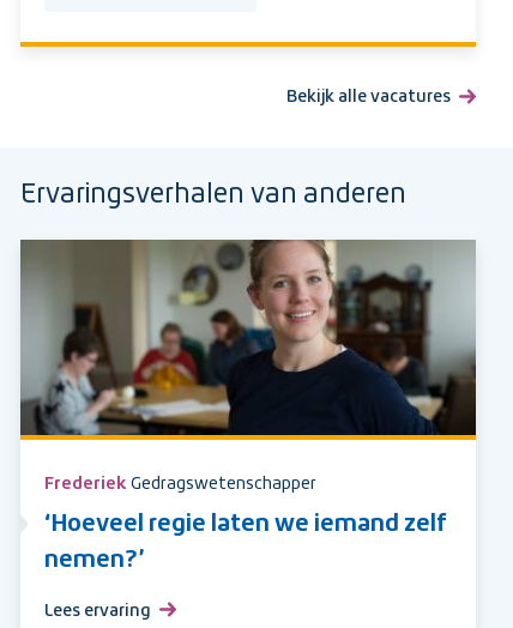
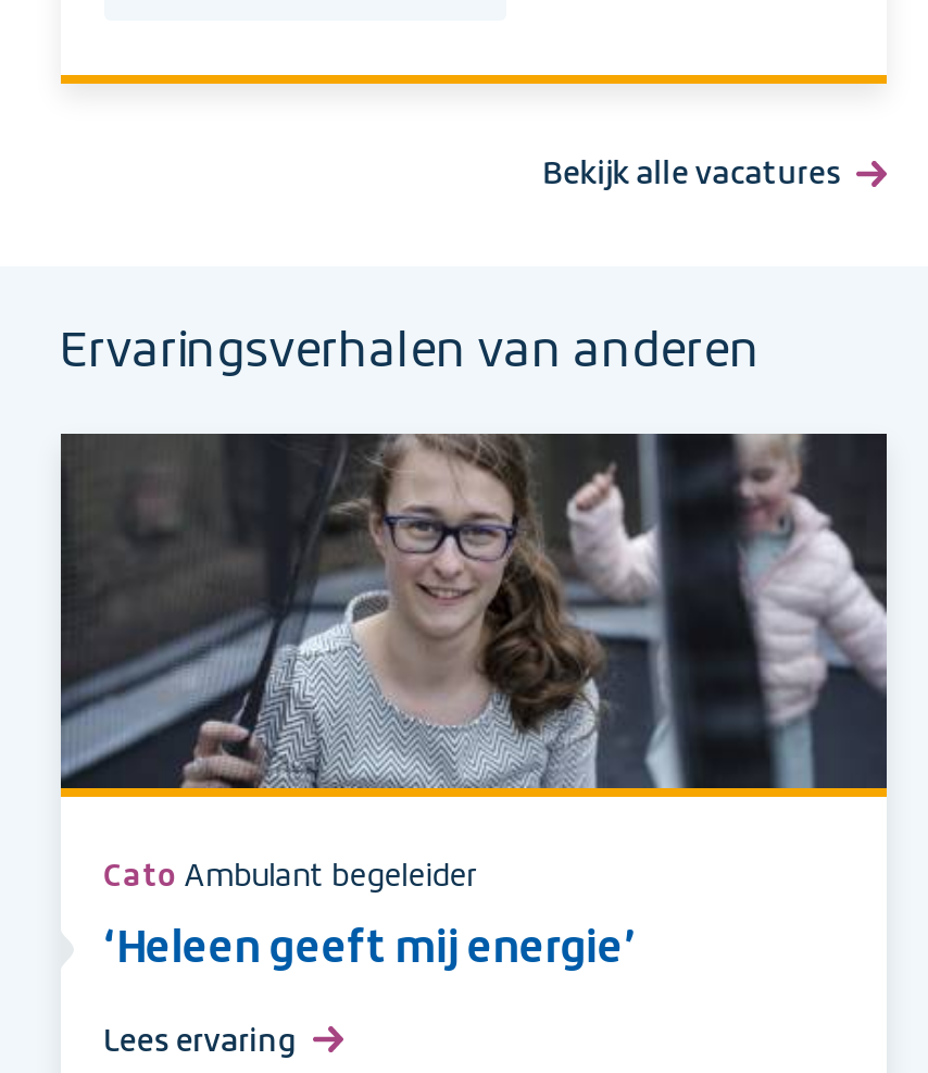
- [image]
- Frederiek Gedragswetenschapper
+ [image]
+ Cato Ambulant begeleider

- ‘Hoeveel regie laten we iemand zelf
- nemen?’
+ ‘Heleen geeft mij energie’
